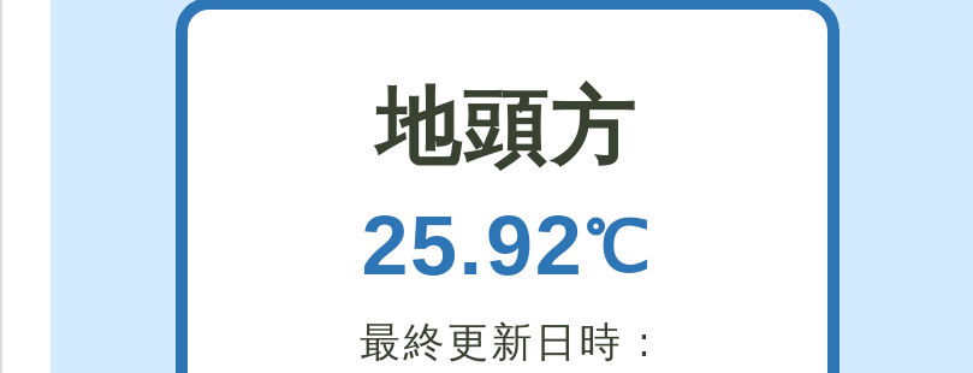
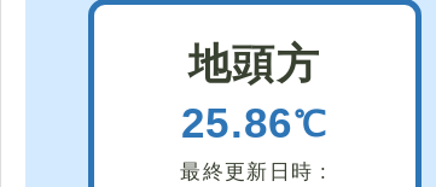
- 25.92℃
+ 25.86℃
